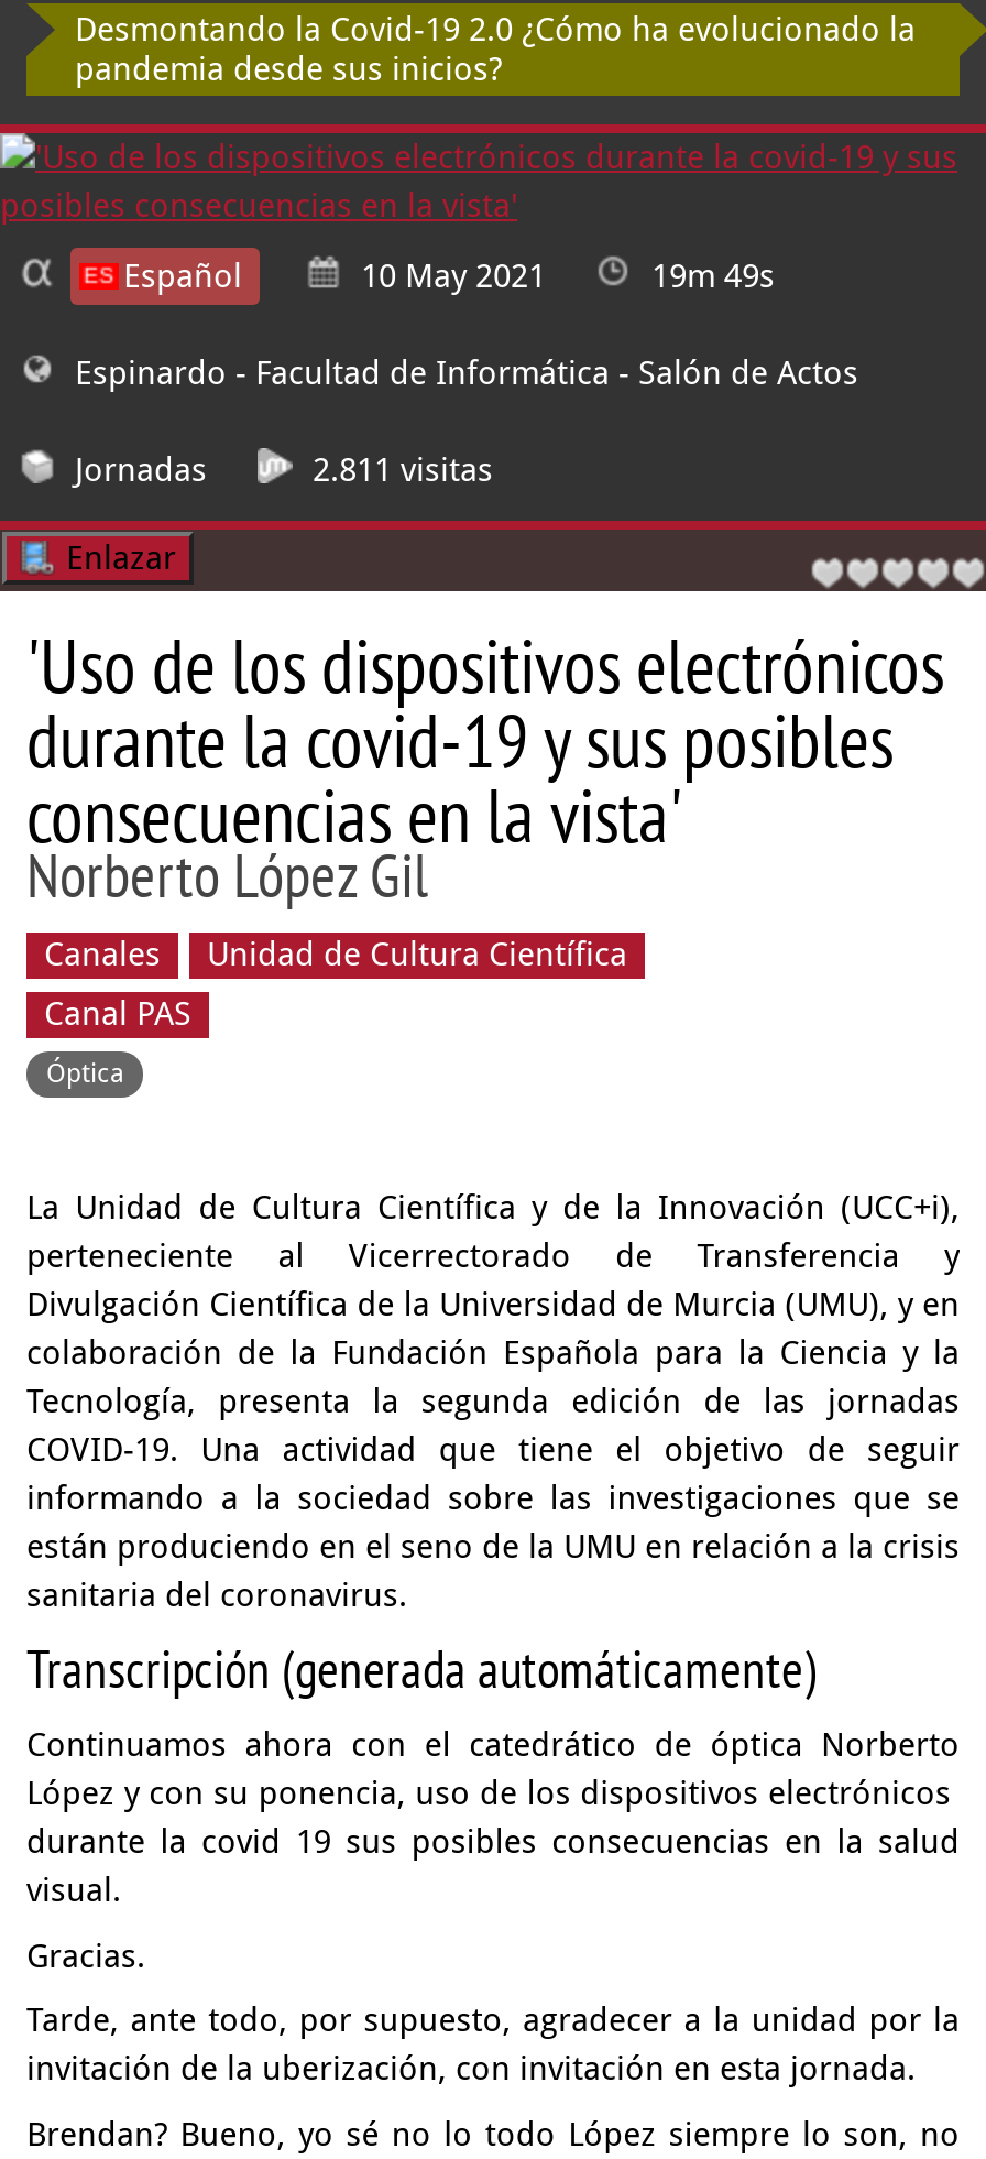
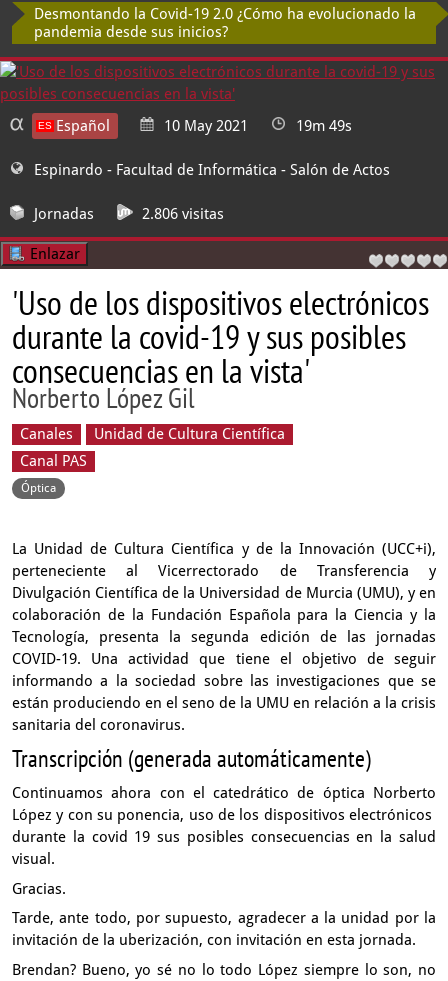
- 2.811 visitas
+ 2.806 visitas
